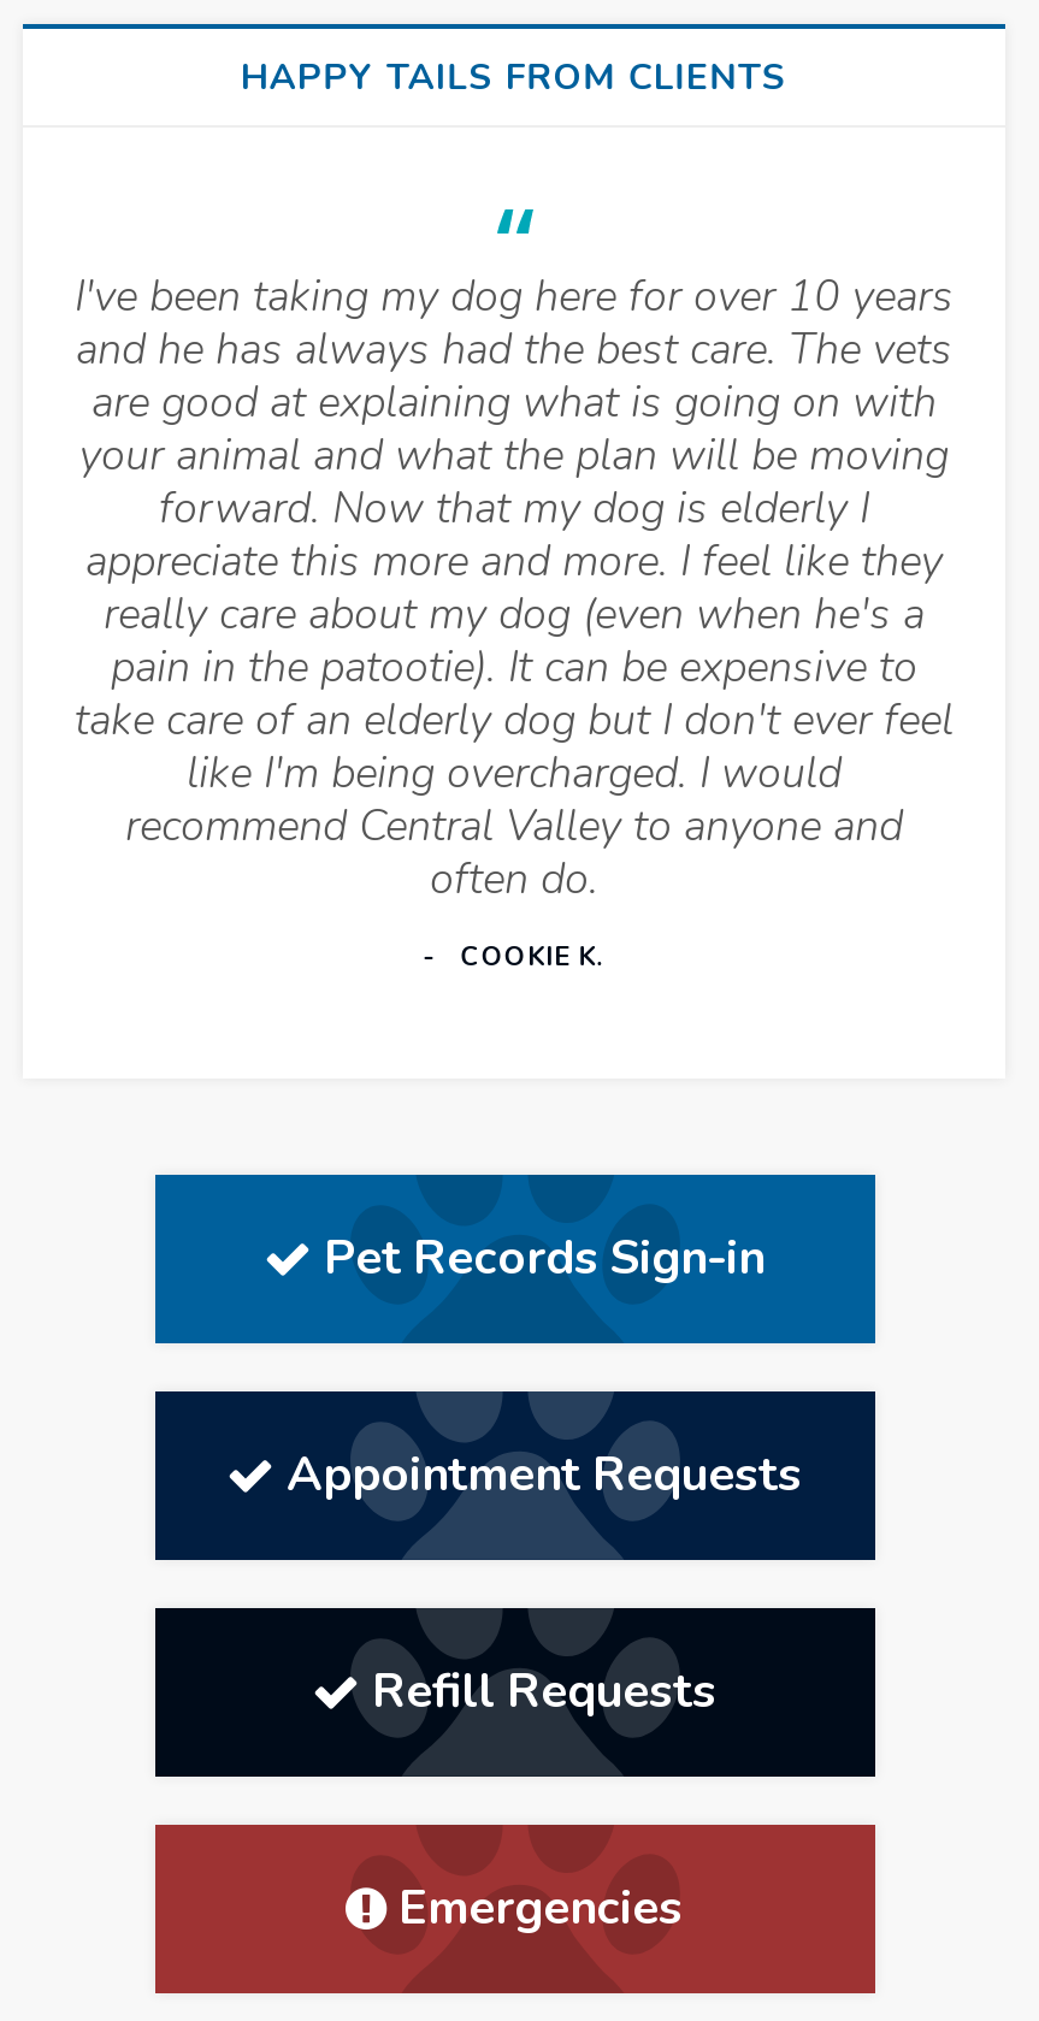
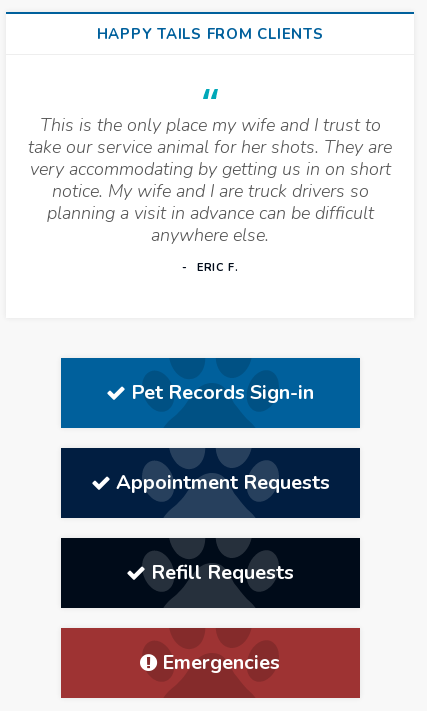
- I've been taking my dog here for over 10 years
- and he has always had the best care. The vets
- are good at explaining what is going on with
- your animal and what the plan will be moving
- forward. Now that my dog is elderly I
- appreciate this more and more. I feel like they
- really care about my dog (even when he's a
- pain in the patootie). It can be expensive to
- take care of an elderly dog but I don't ever feel
- like I'm being overcharged. I would
- recommend Central Valley to anyone and
- often do.
+ This is the only place my wife and I trust to
+ take our service animal for her shots. They are
+ very accommodating by getting us in on short
+ notice. My wife and I are truck drivers so
+ planning a visit in advance can be difficult
+ anywhere else.

- COOKIE K.
+ ERIC F.
